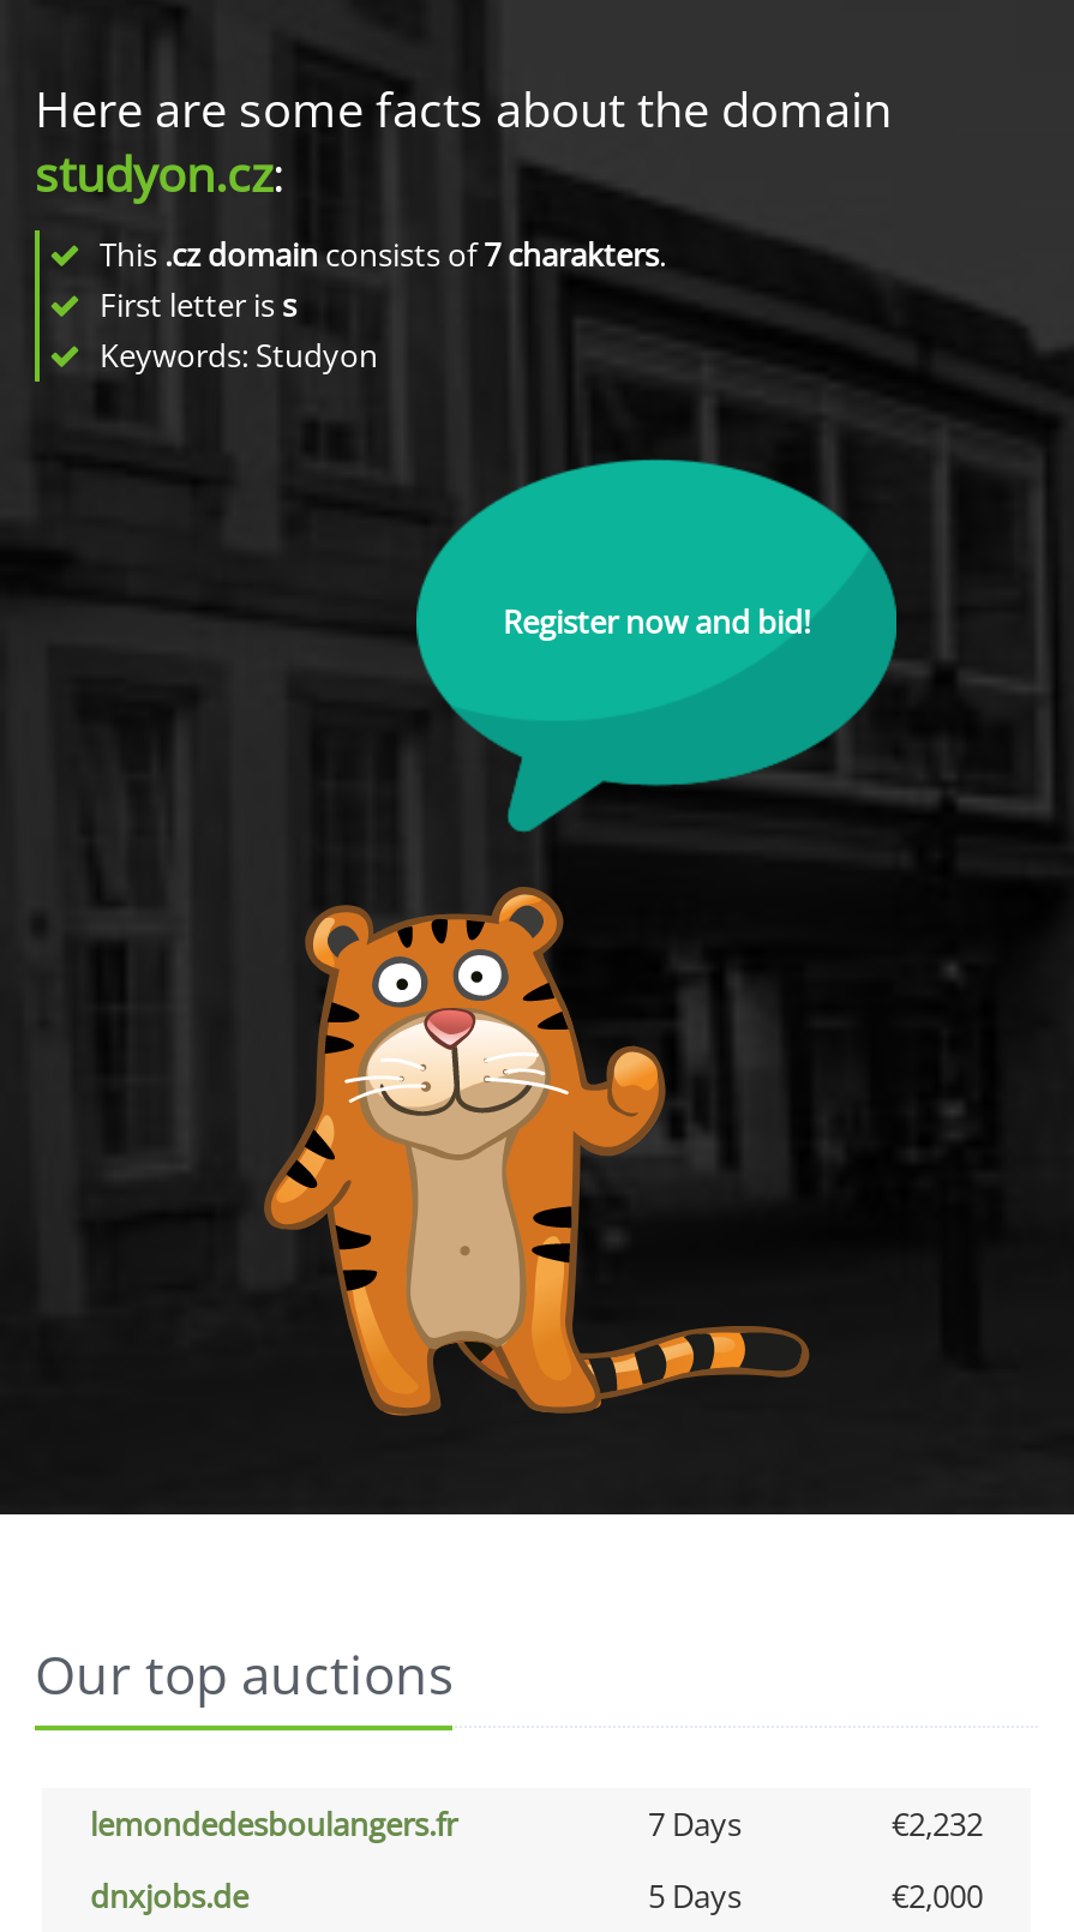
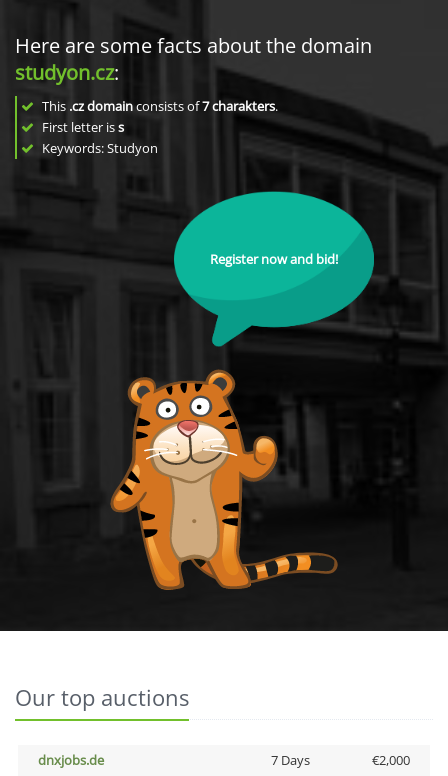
- lemondedesboulangers.fr
- 7 Days
- €2,232

- 5 Days
+ 7 Days
